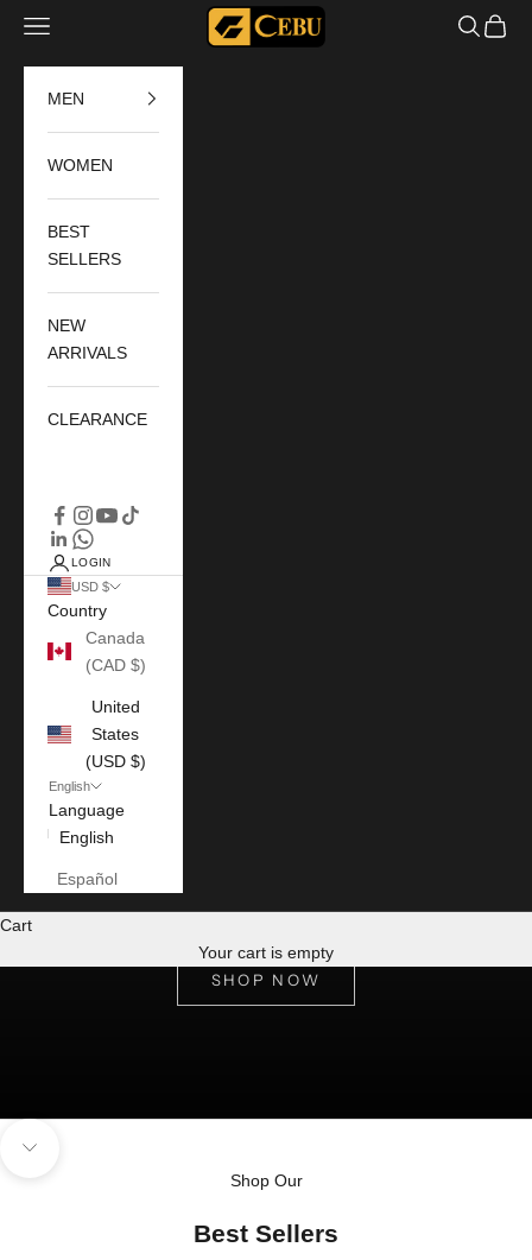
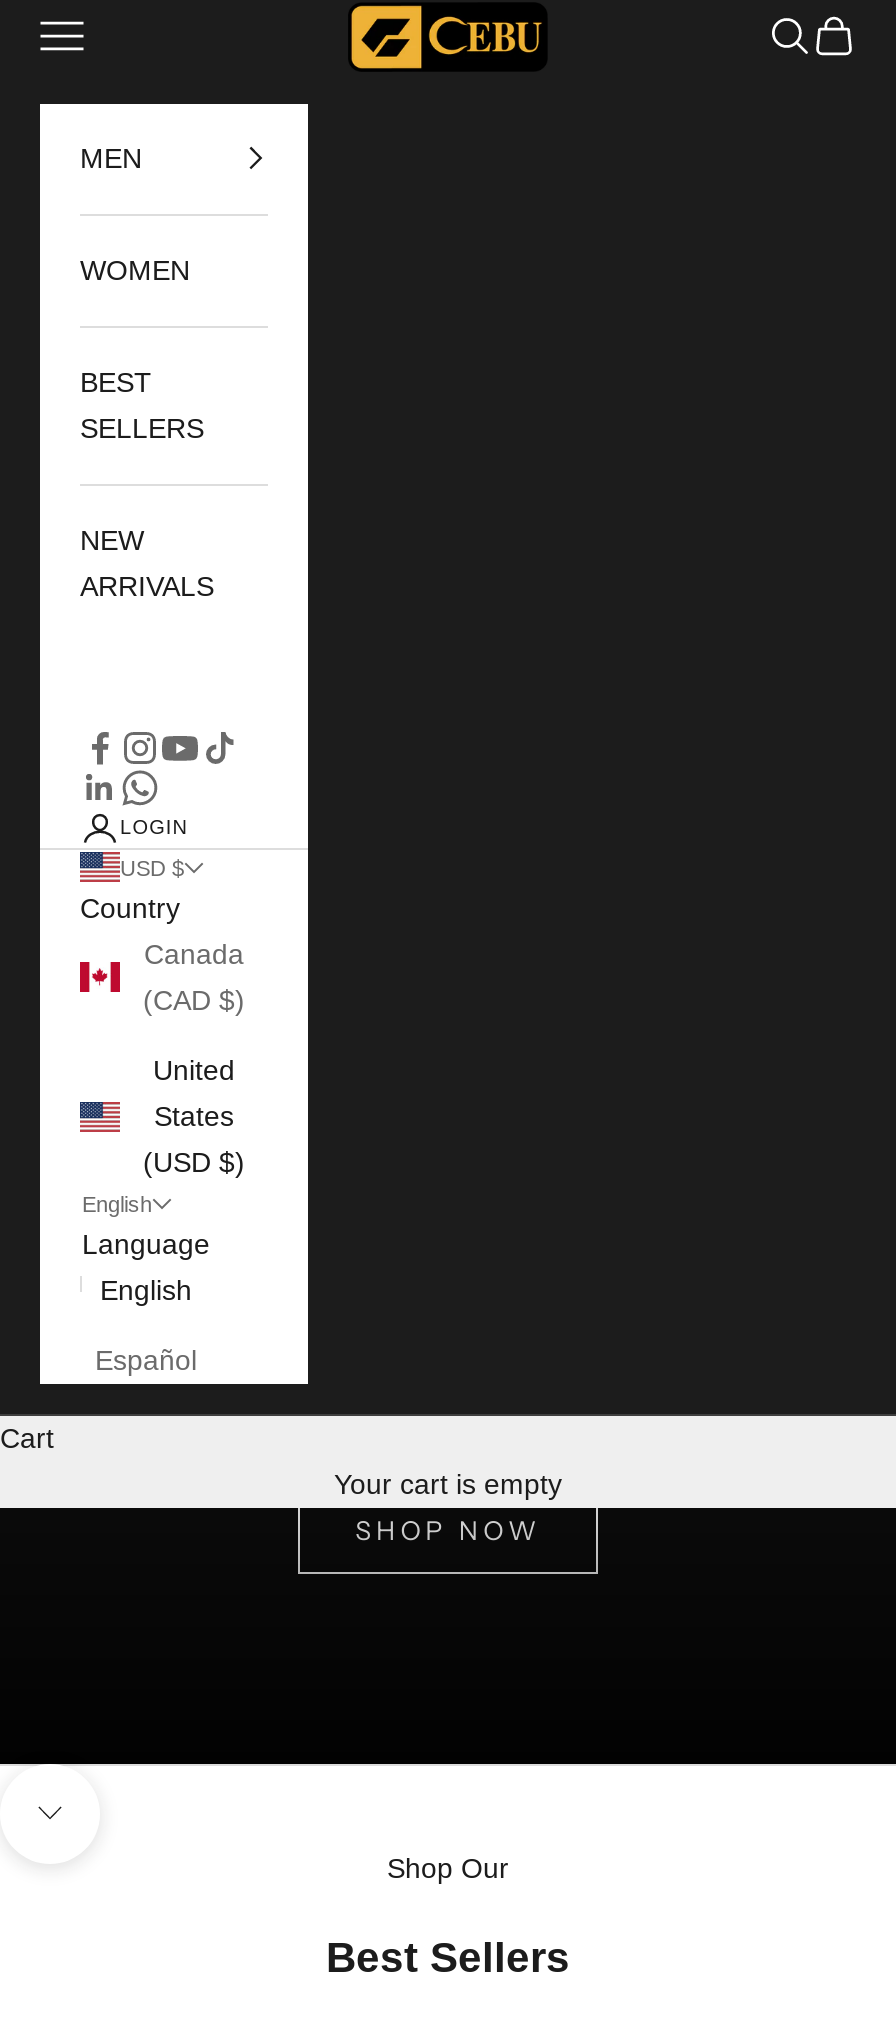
- CLEARANCE
